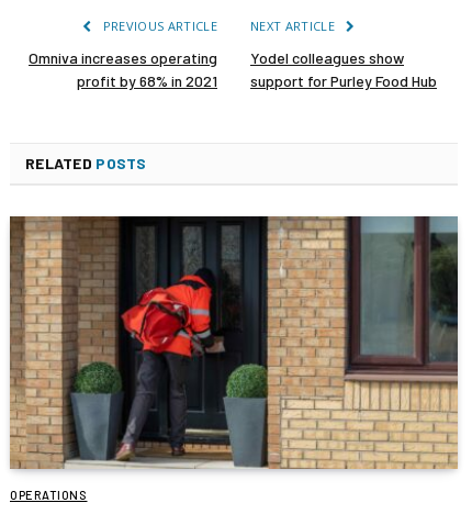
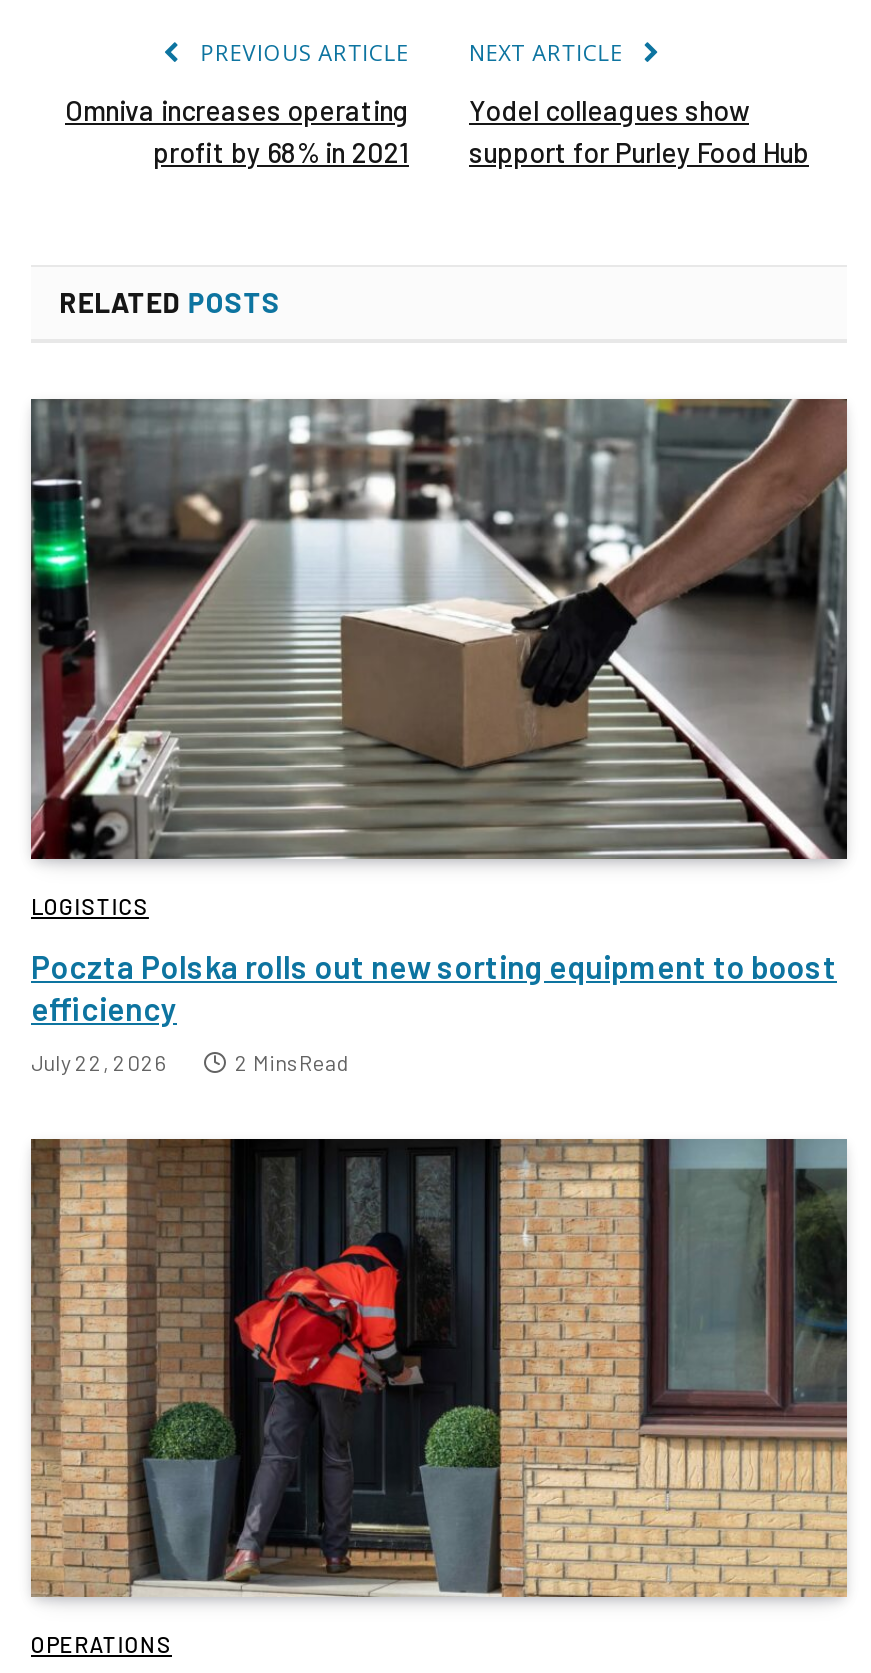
+ [image]
+ LOGISTICS
+ Poczta Polska rolls out new sorting equipment to boost
+ efficiency
+ July 22, 2026
+ 2 Mins Read
